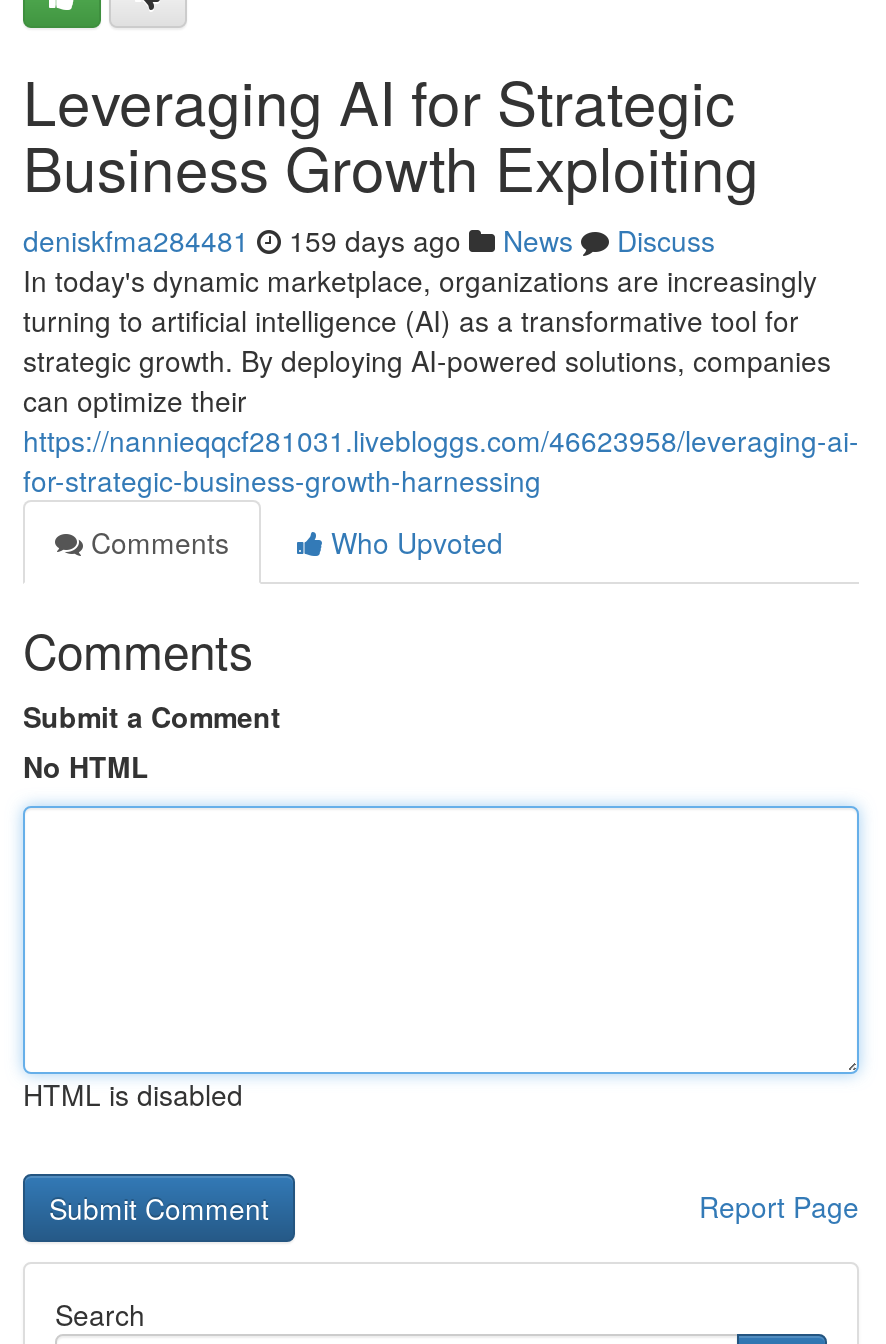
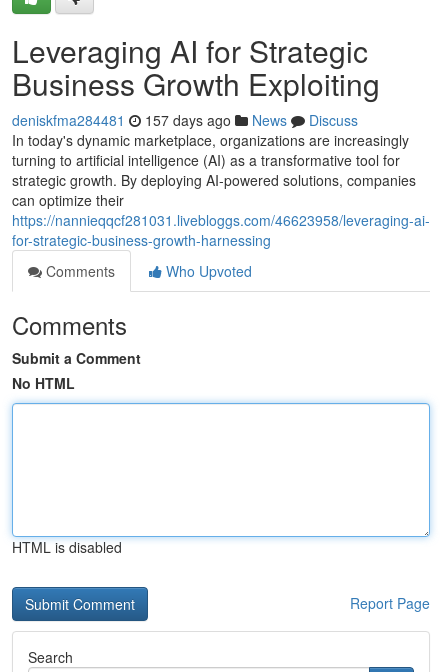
- deniskfma284481 159 days ago News Discuss
+ deniskfma284481 157 days ago News Discuss
